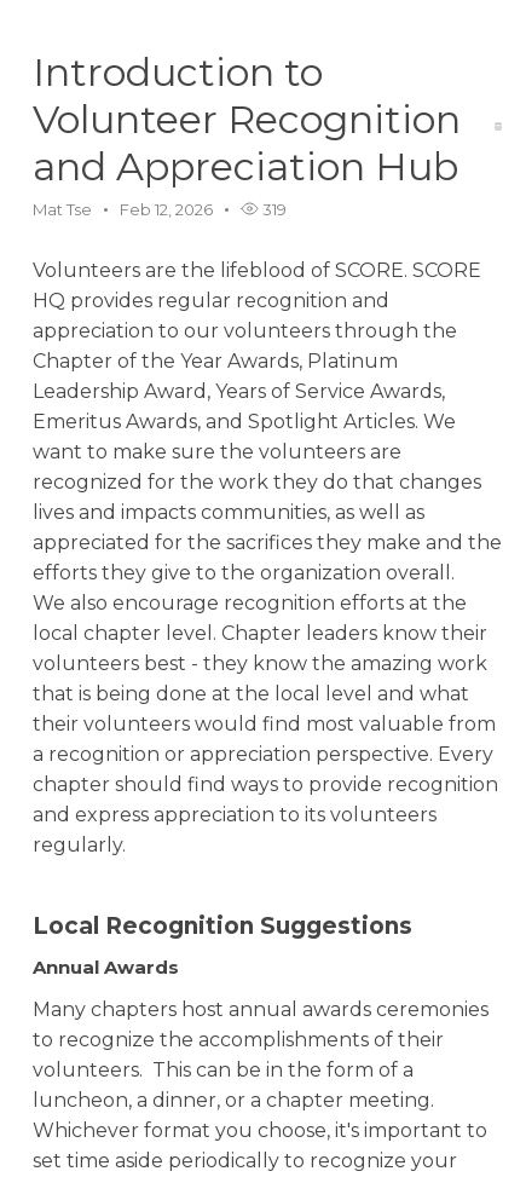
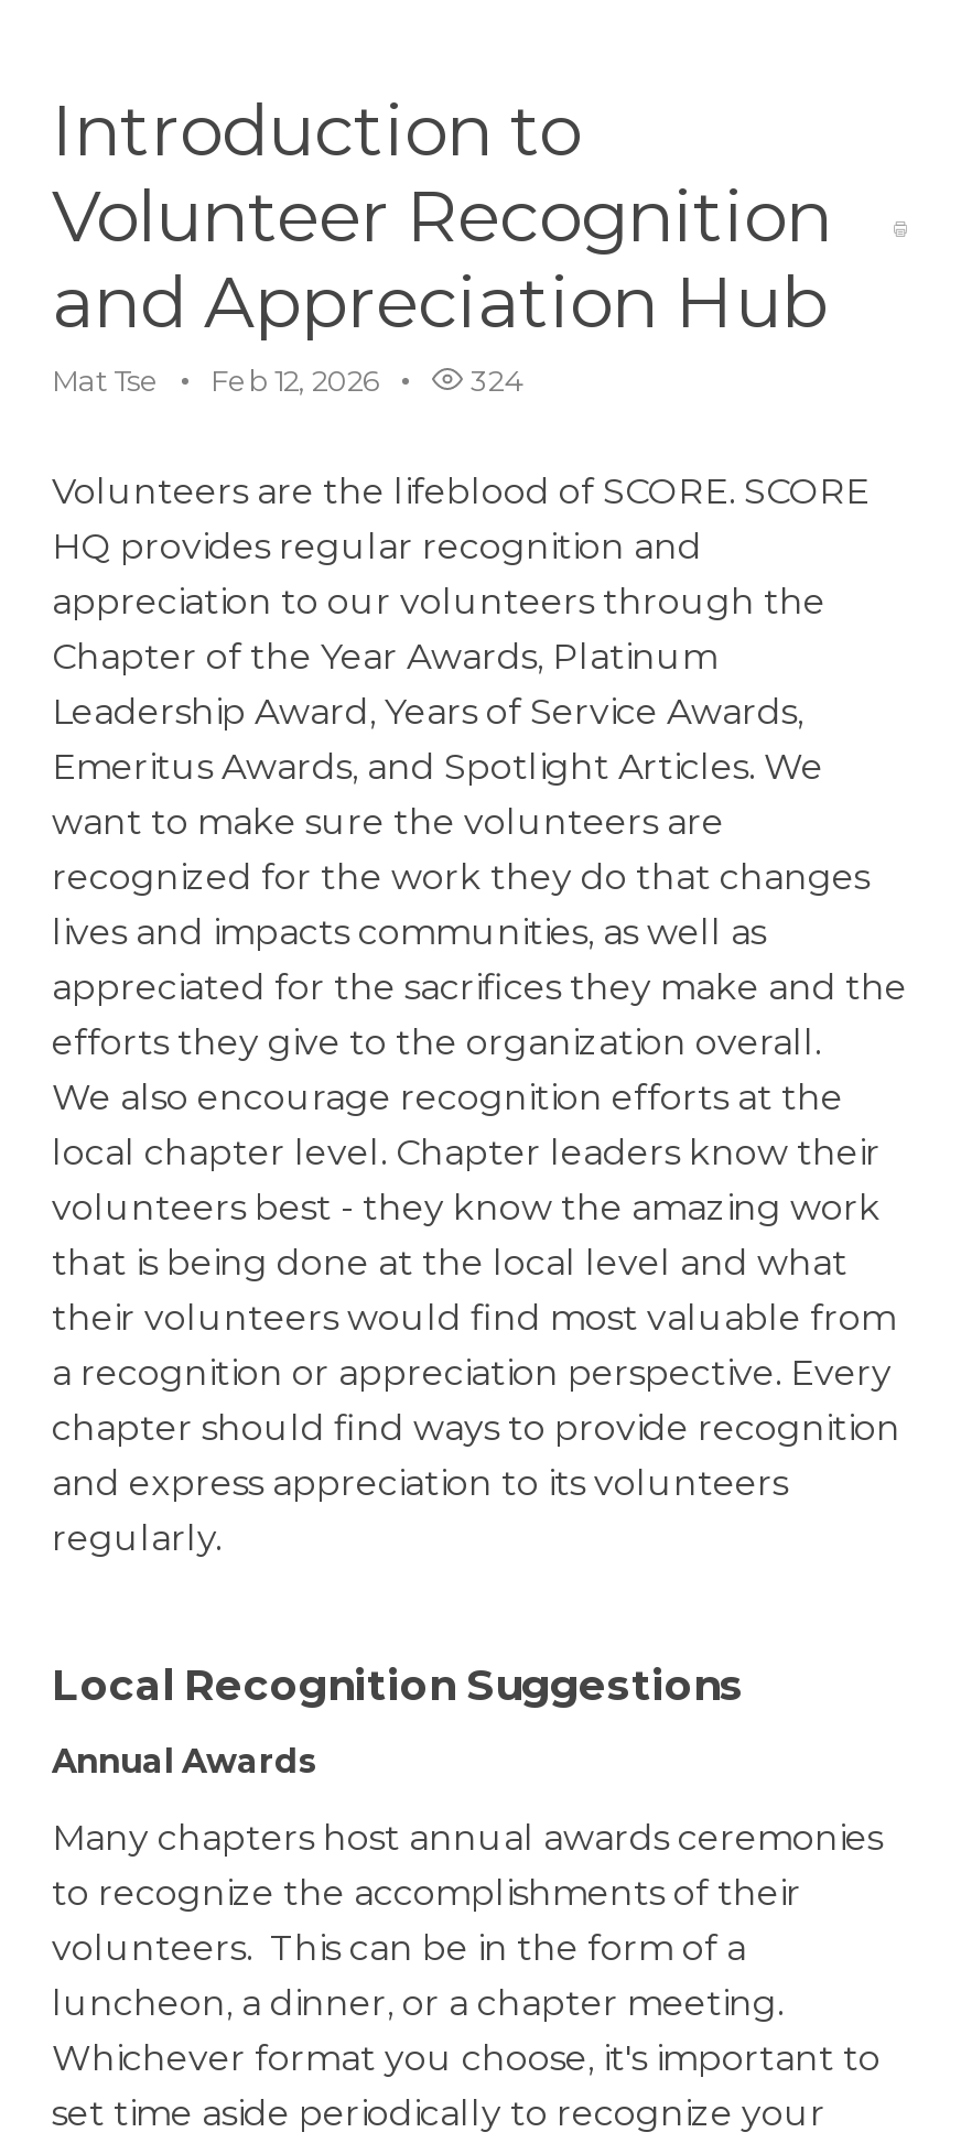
- 319
+ 324
